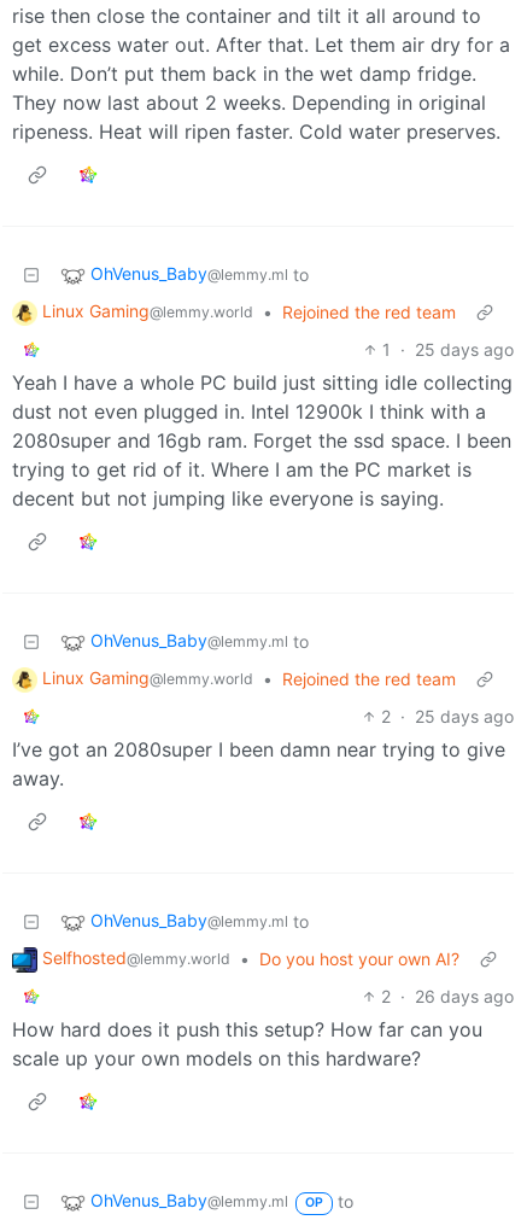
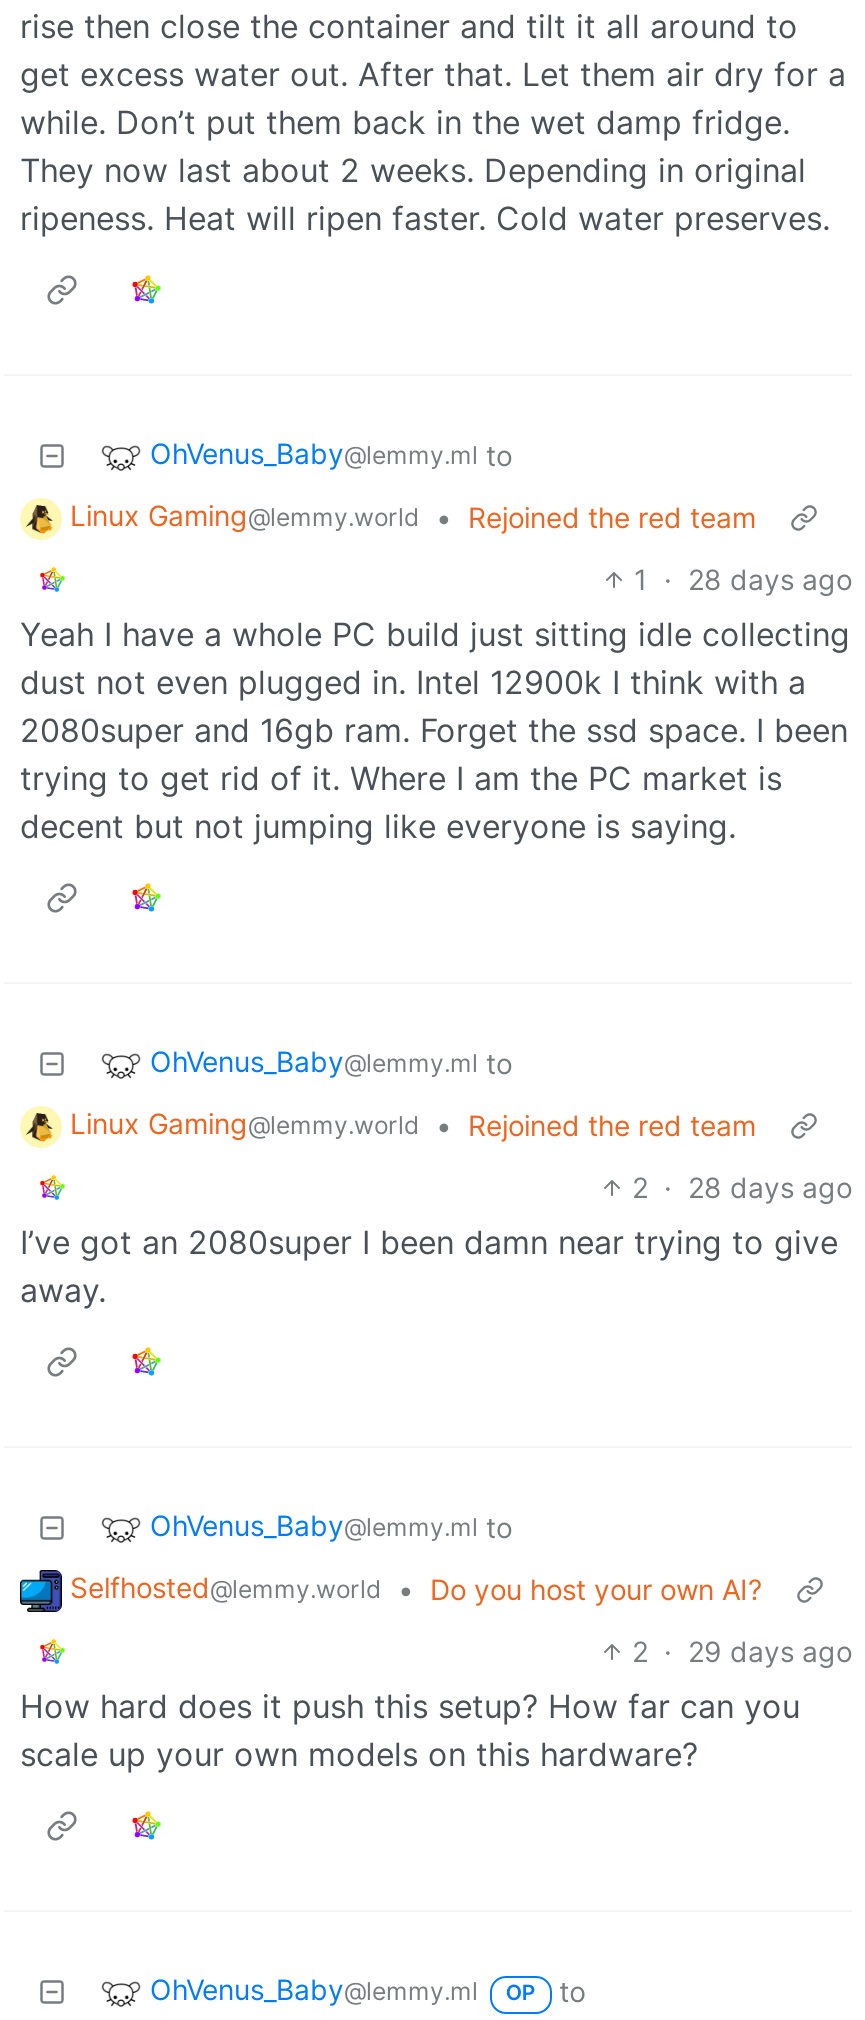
- 1 · 25 days ago
+ 1 · 28 days ago

- 2 · 25 days ago
+ 2 · 28 days ago

- 2 · 26 days ago
+ 2 · 29 days ago
